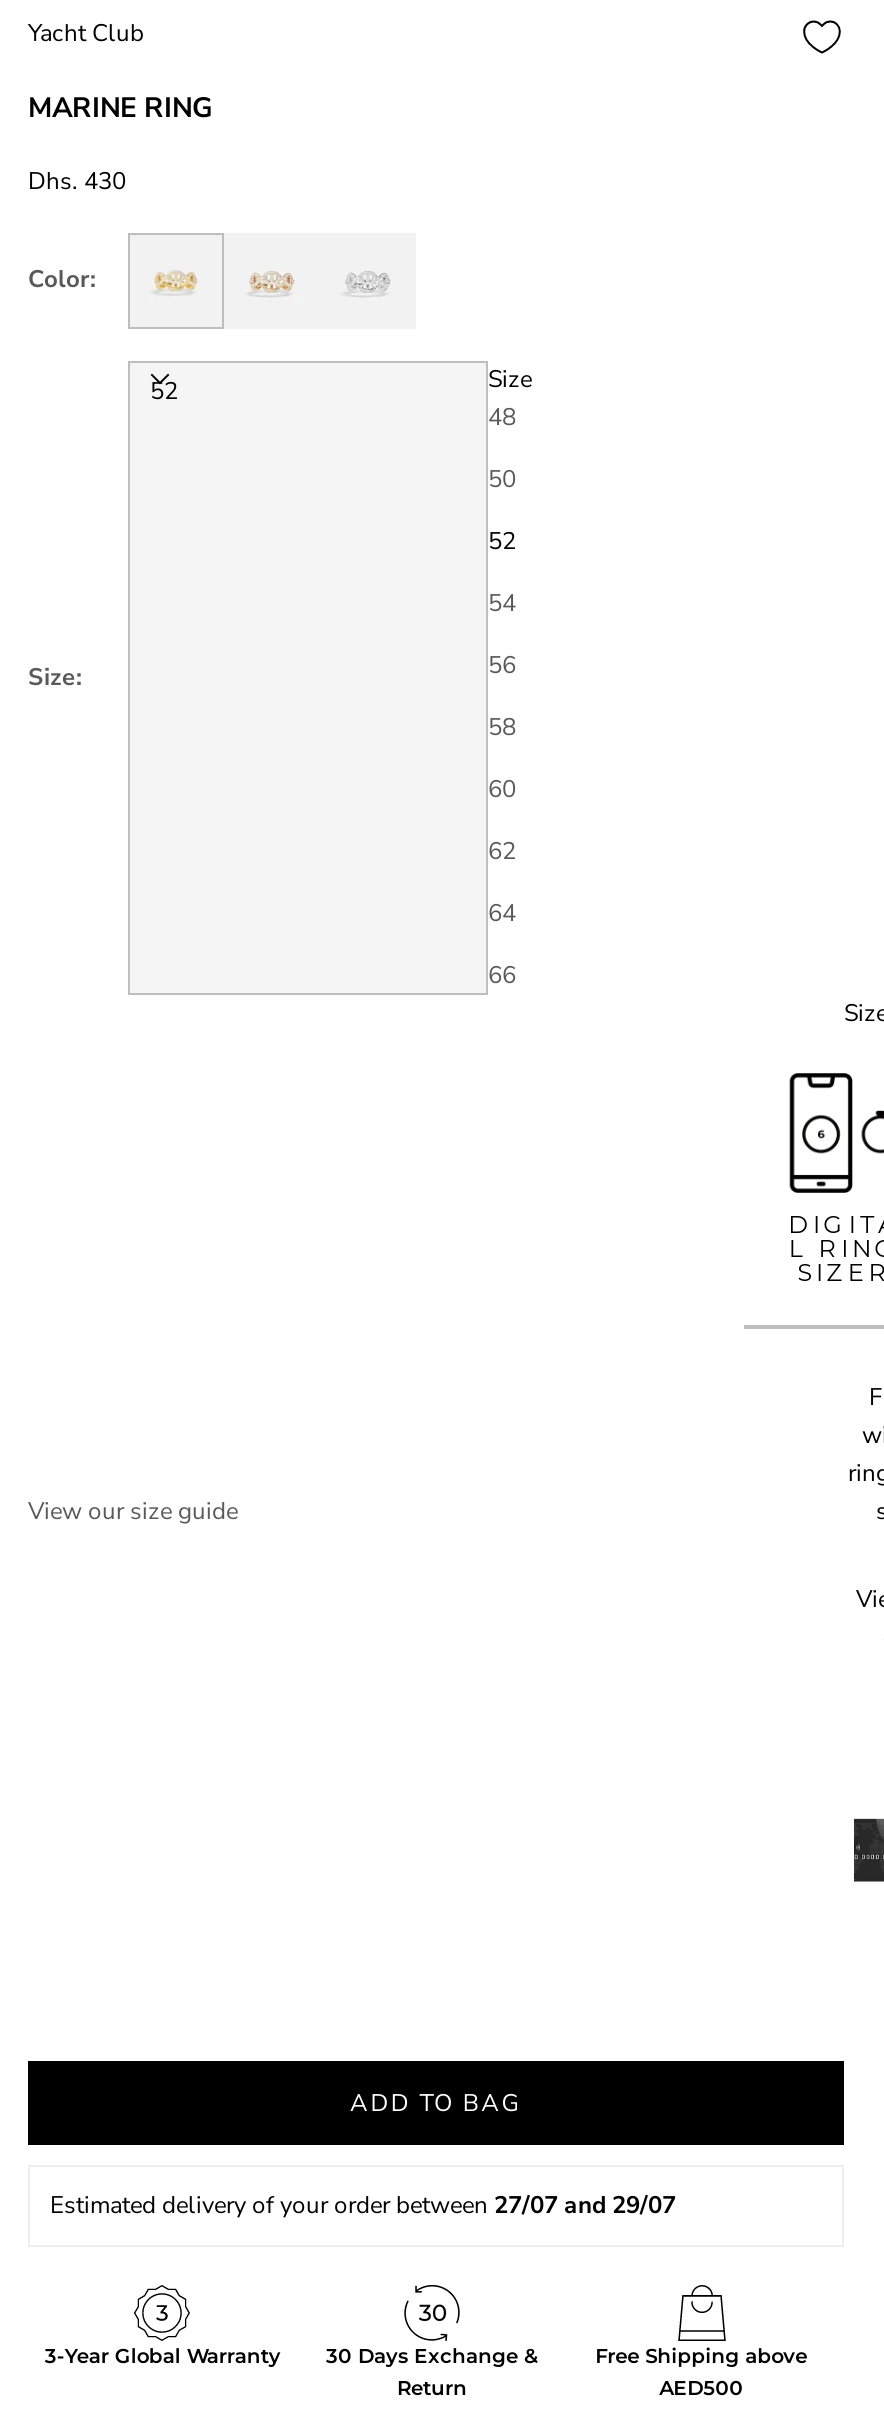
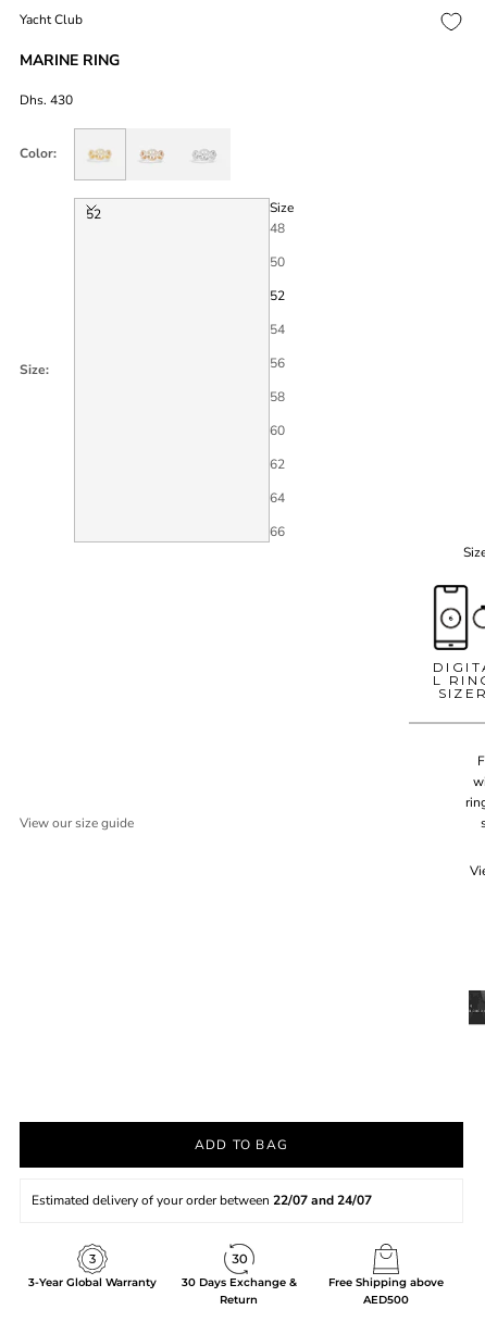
- Estimated delivery of your order between 27/07 and 29/07
+ Estimated delivery of your order between 22/07 and 24/07
